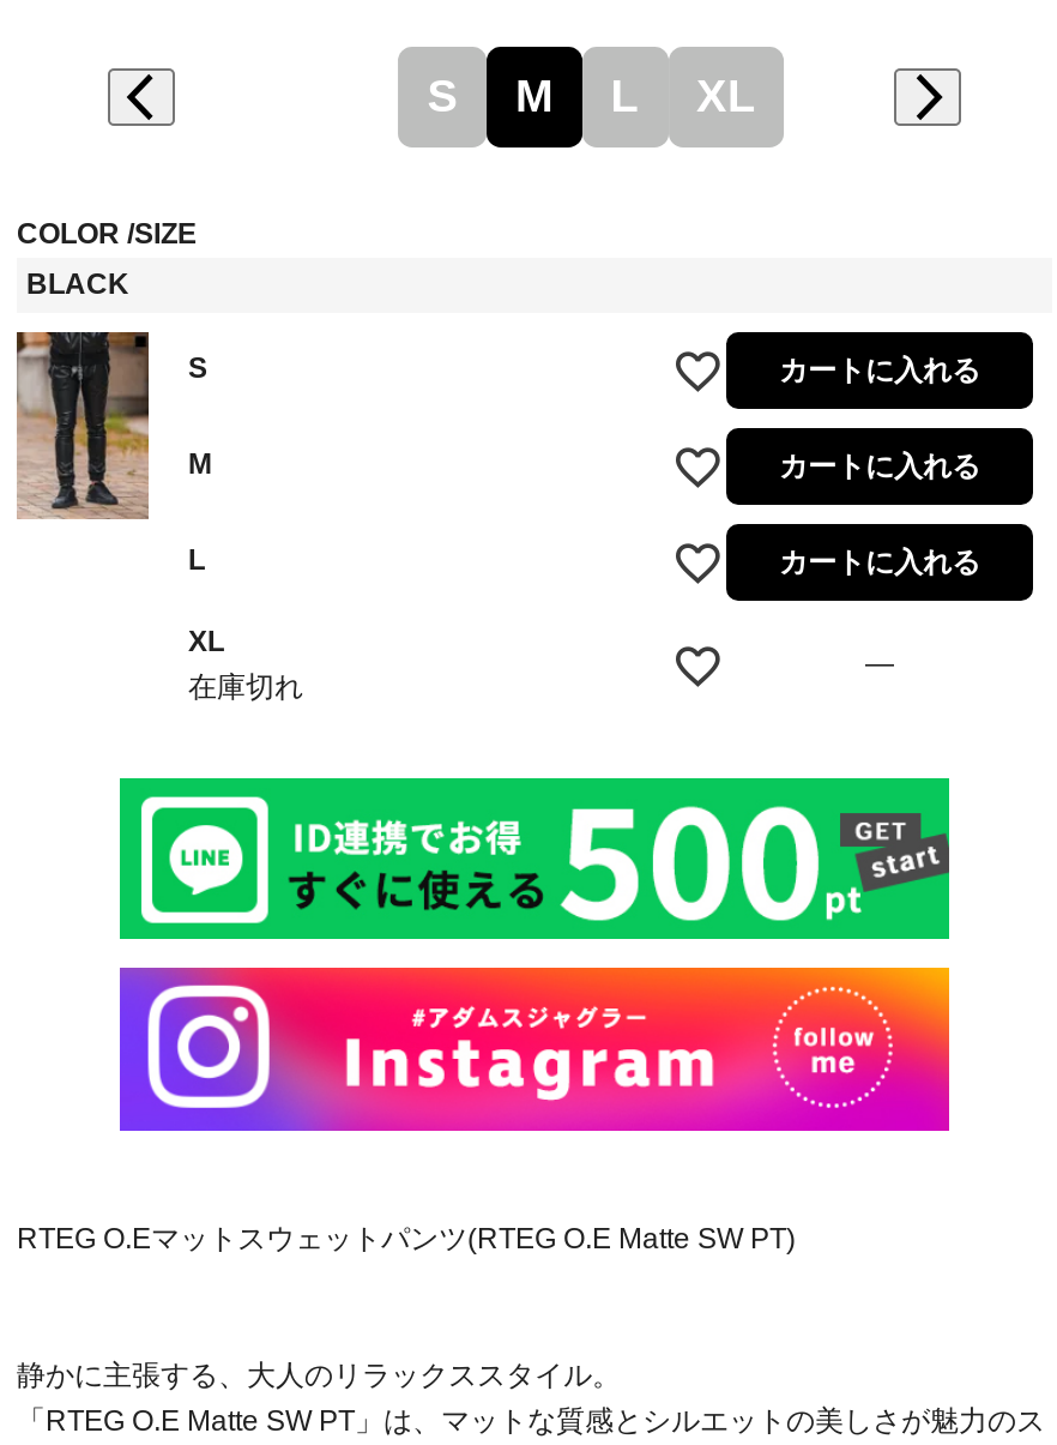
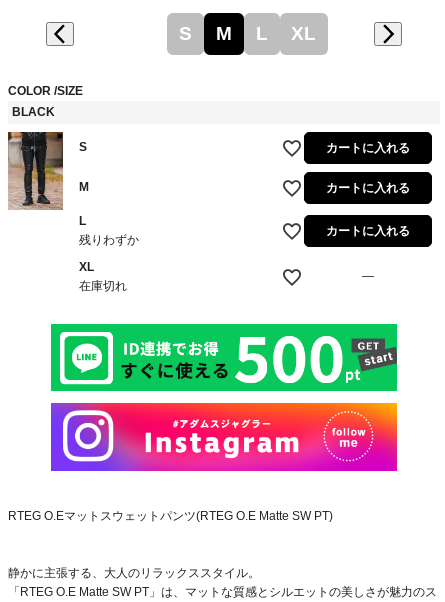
+ 残りわずか
